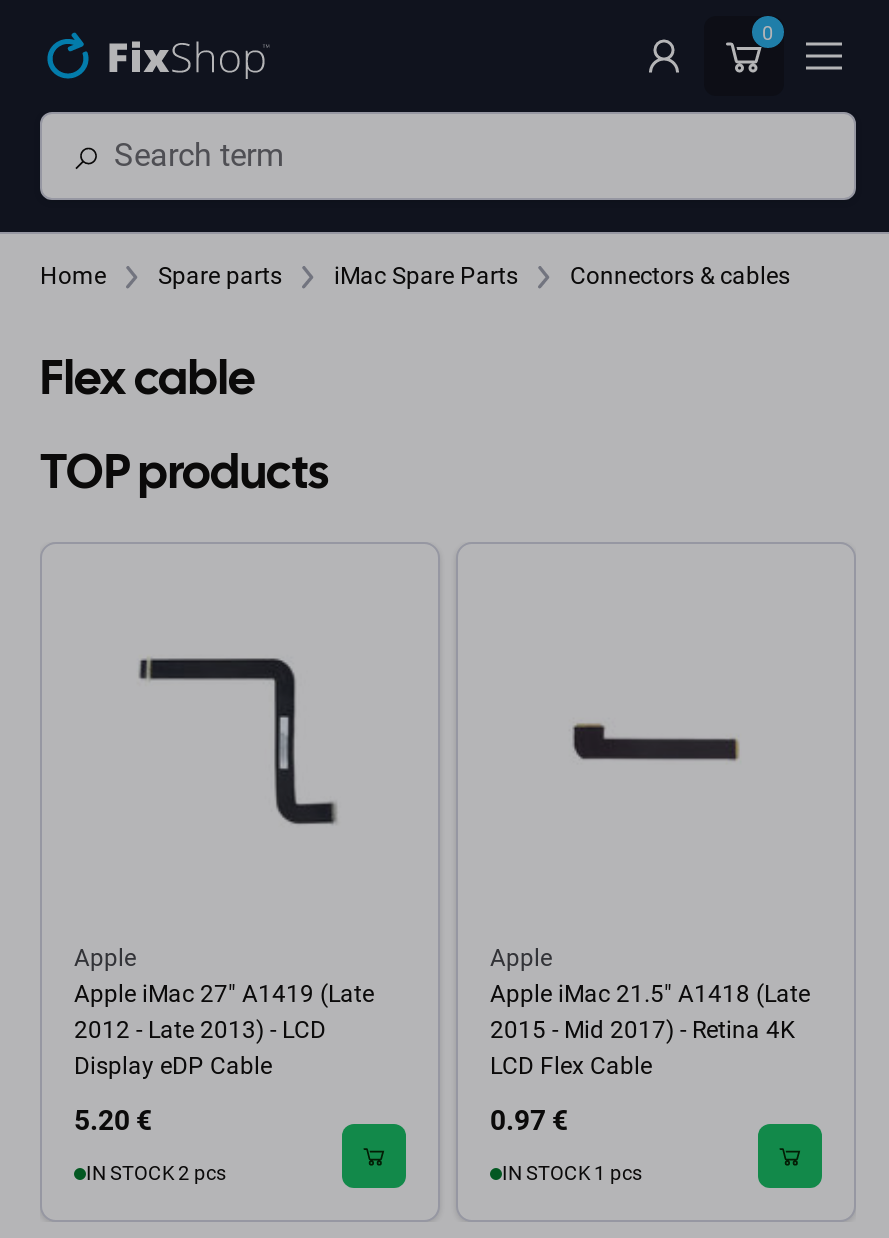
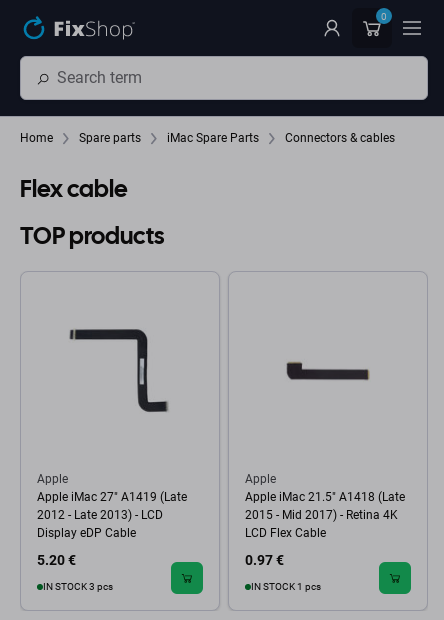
- IN STOCK 2 pcs
+ IN STOCK 3 pcs
